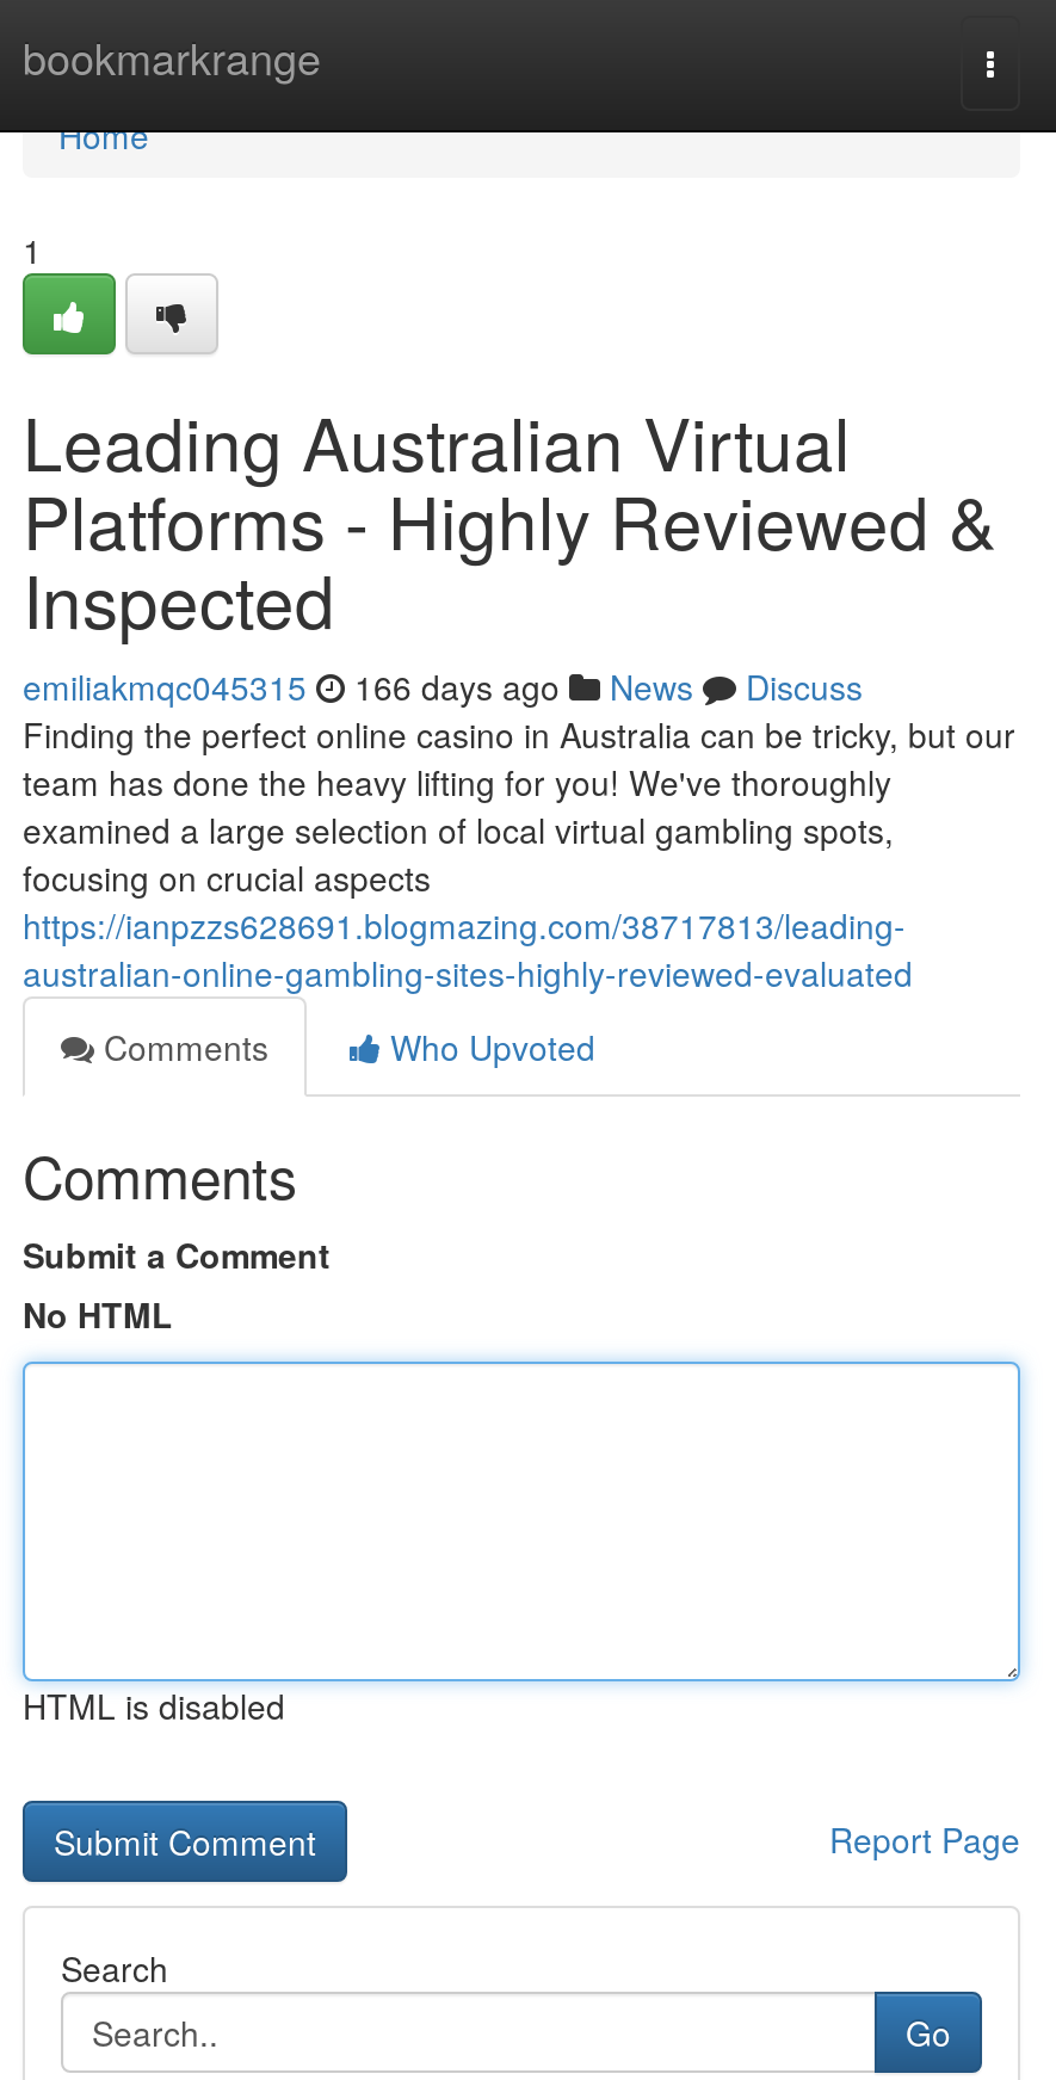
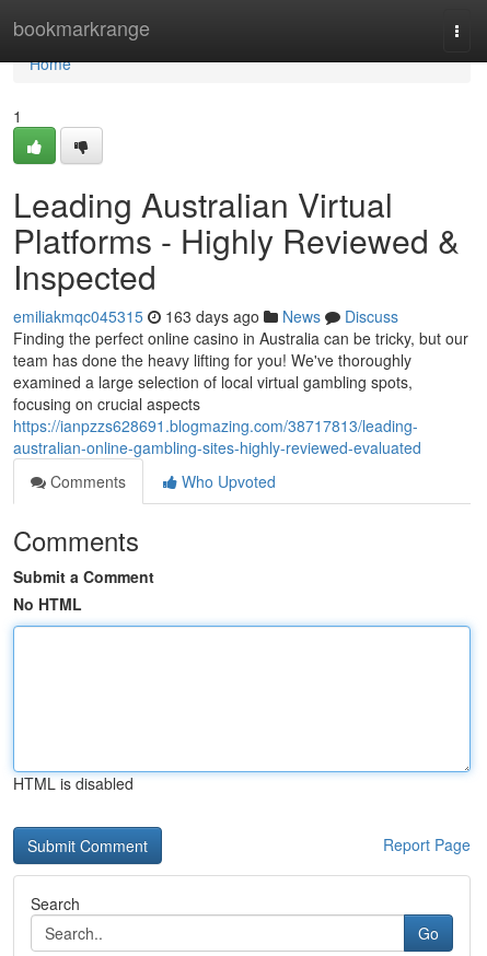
- emiliakmqc045315 166 days ago News Discuss
+ emiliakmqc045315 163 days ago News Discuss
